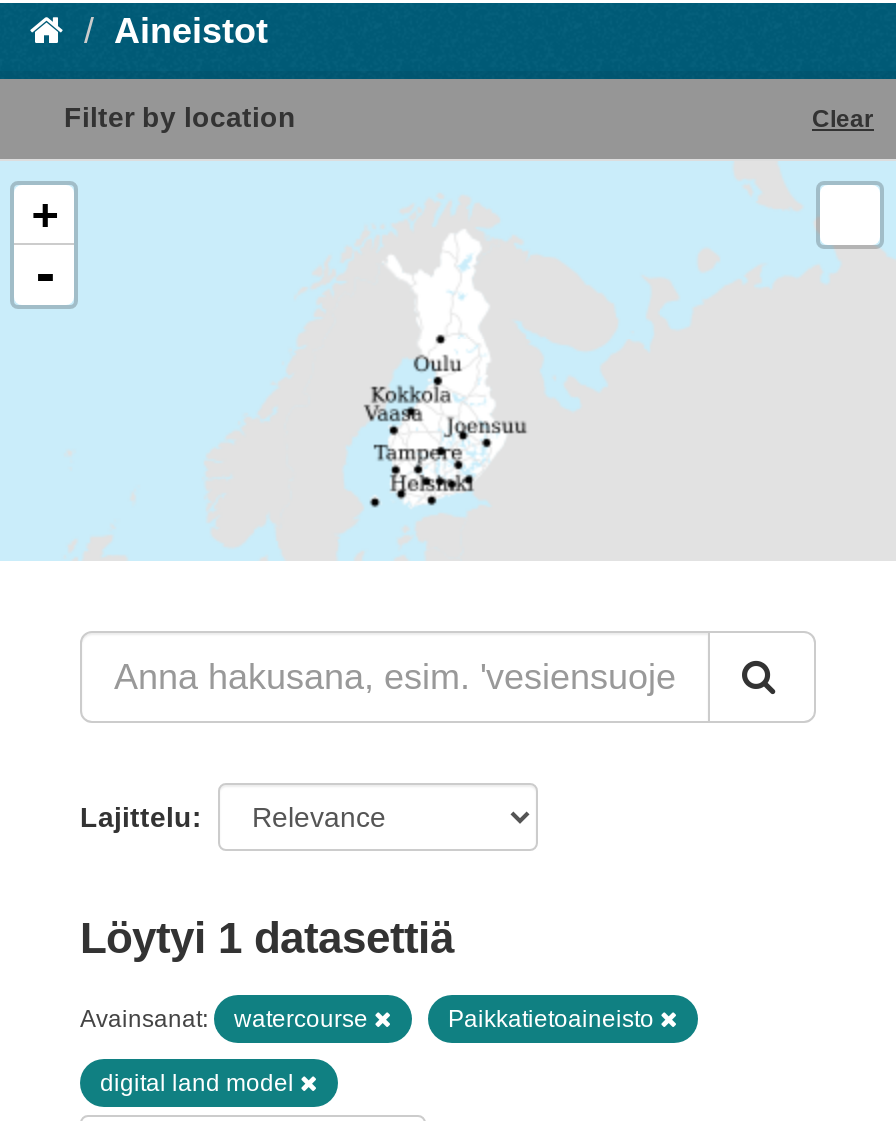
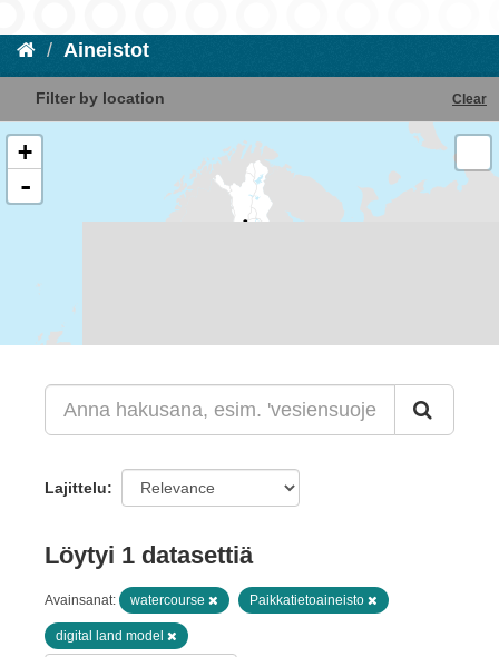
- [image]
